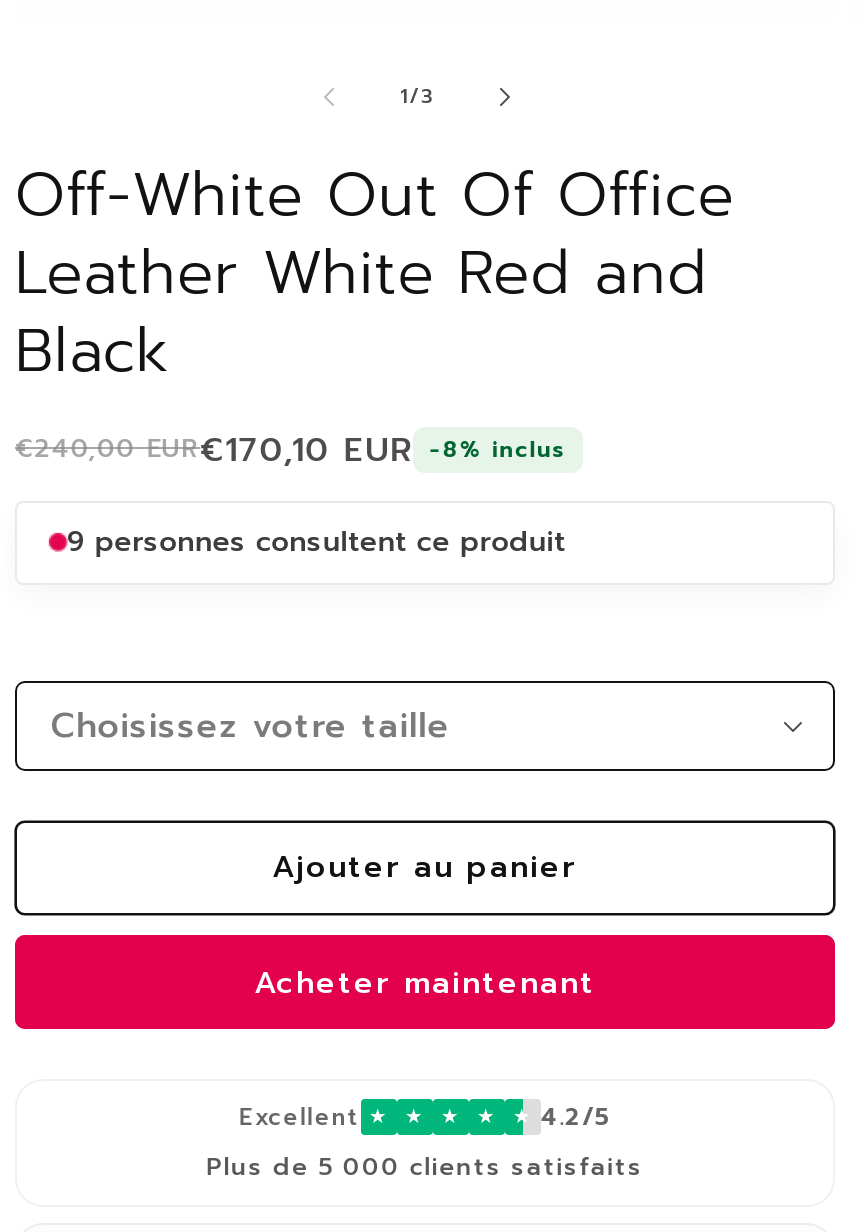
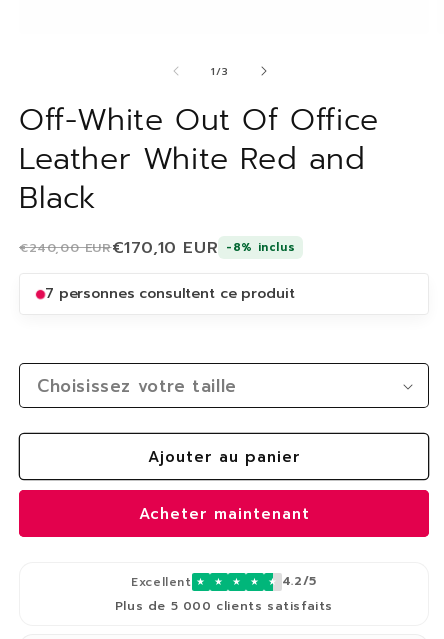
- 9 personnes consultent ce produit
+ 7 personnes consultent ce produit
